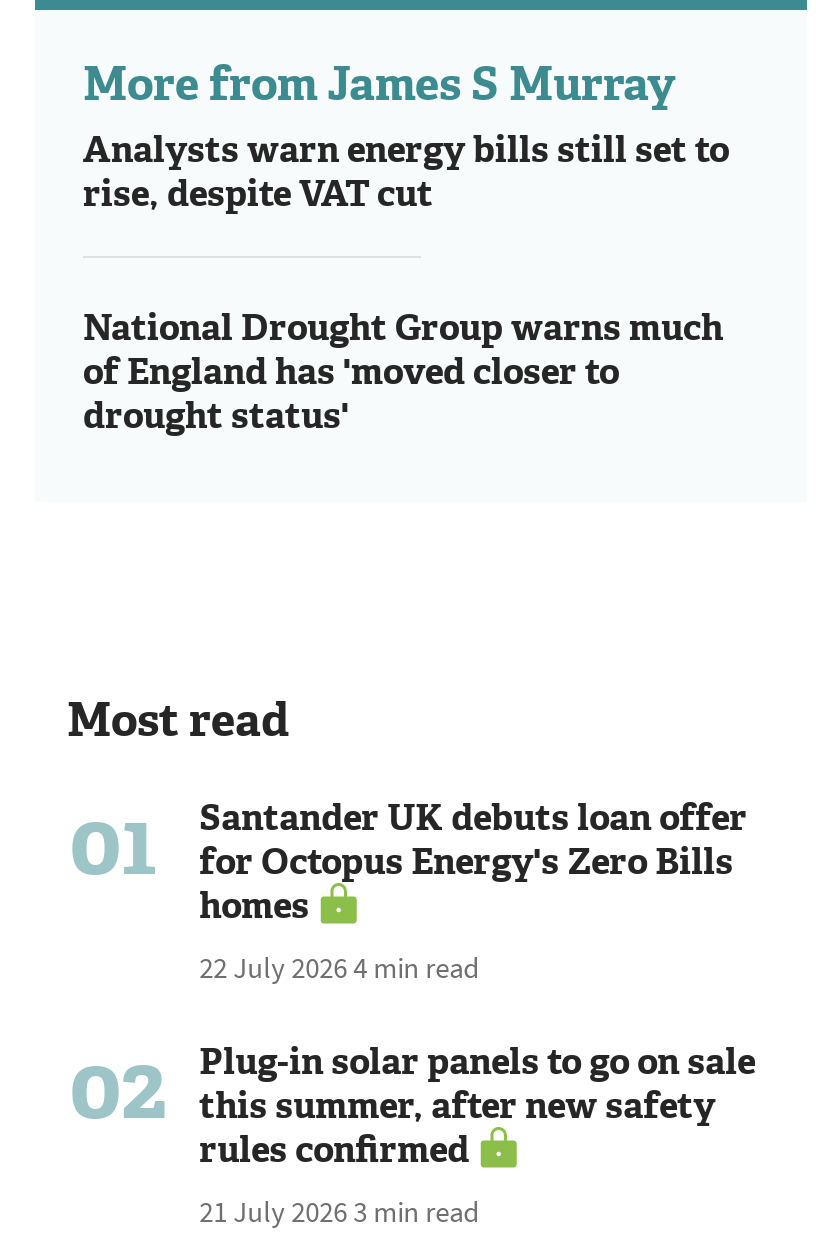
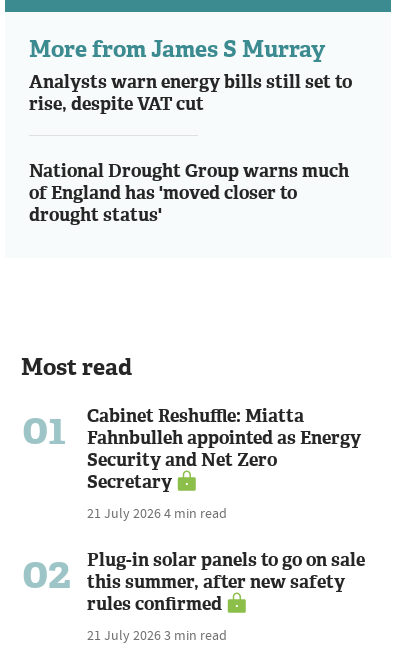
- Santander UK debuts loan offer
- for Octopus Energy's Zero Bills
- homes
- 22 July 2026 4 min read
+ Cabinet Reshuffle: Miatta
+ Fahnbulleh appointed as Energy
+ Security and Net Zero
+ Secretary
+ 21 July 2026 4 min read
